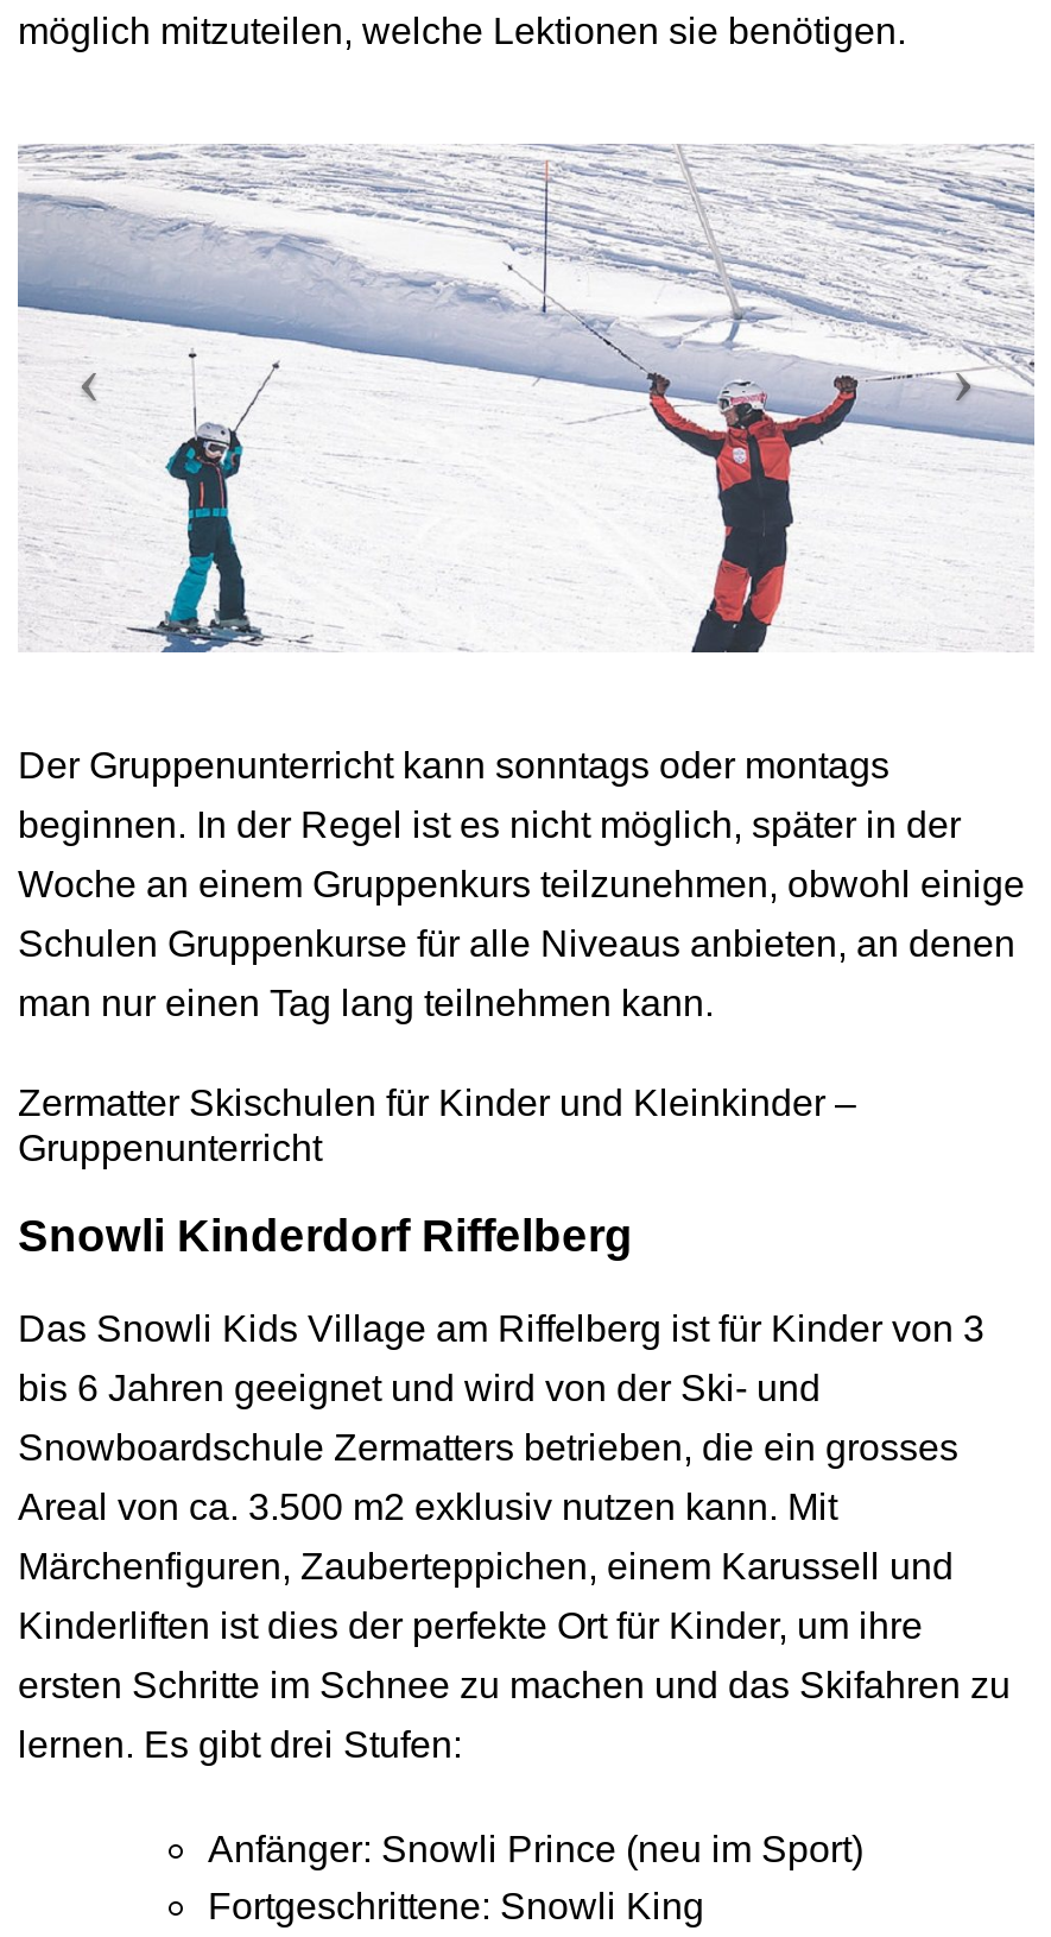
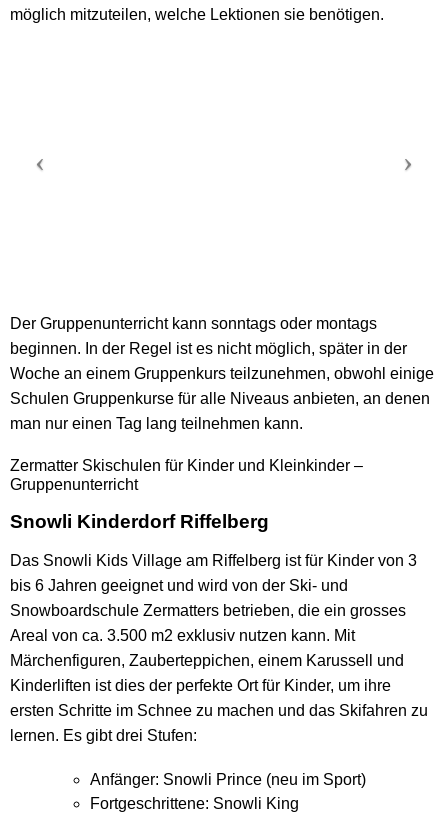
- [image]
